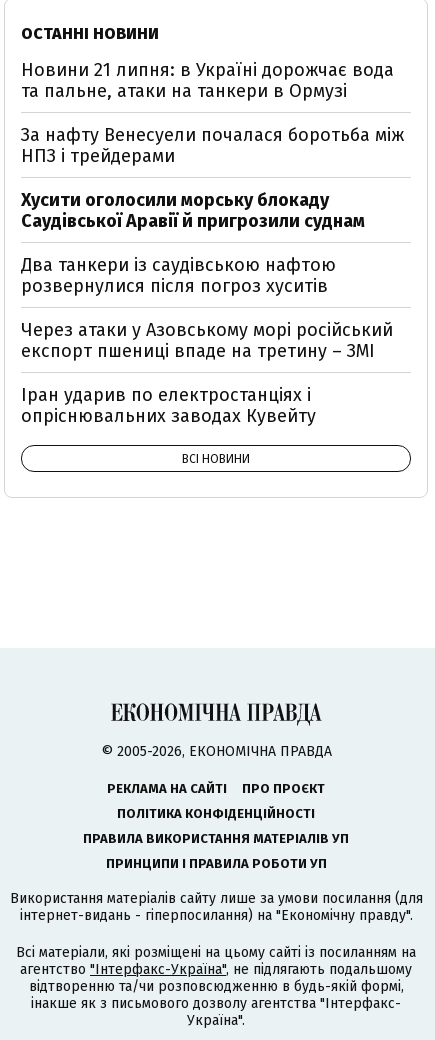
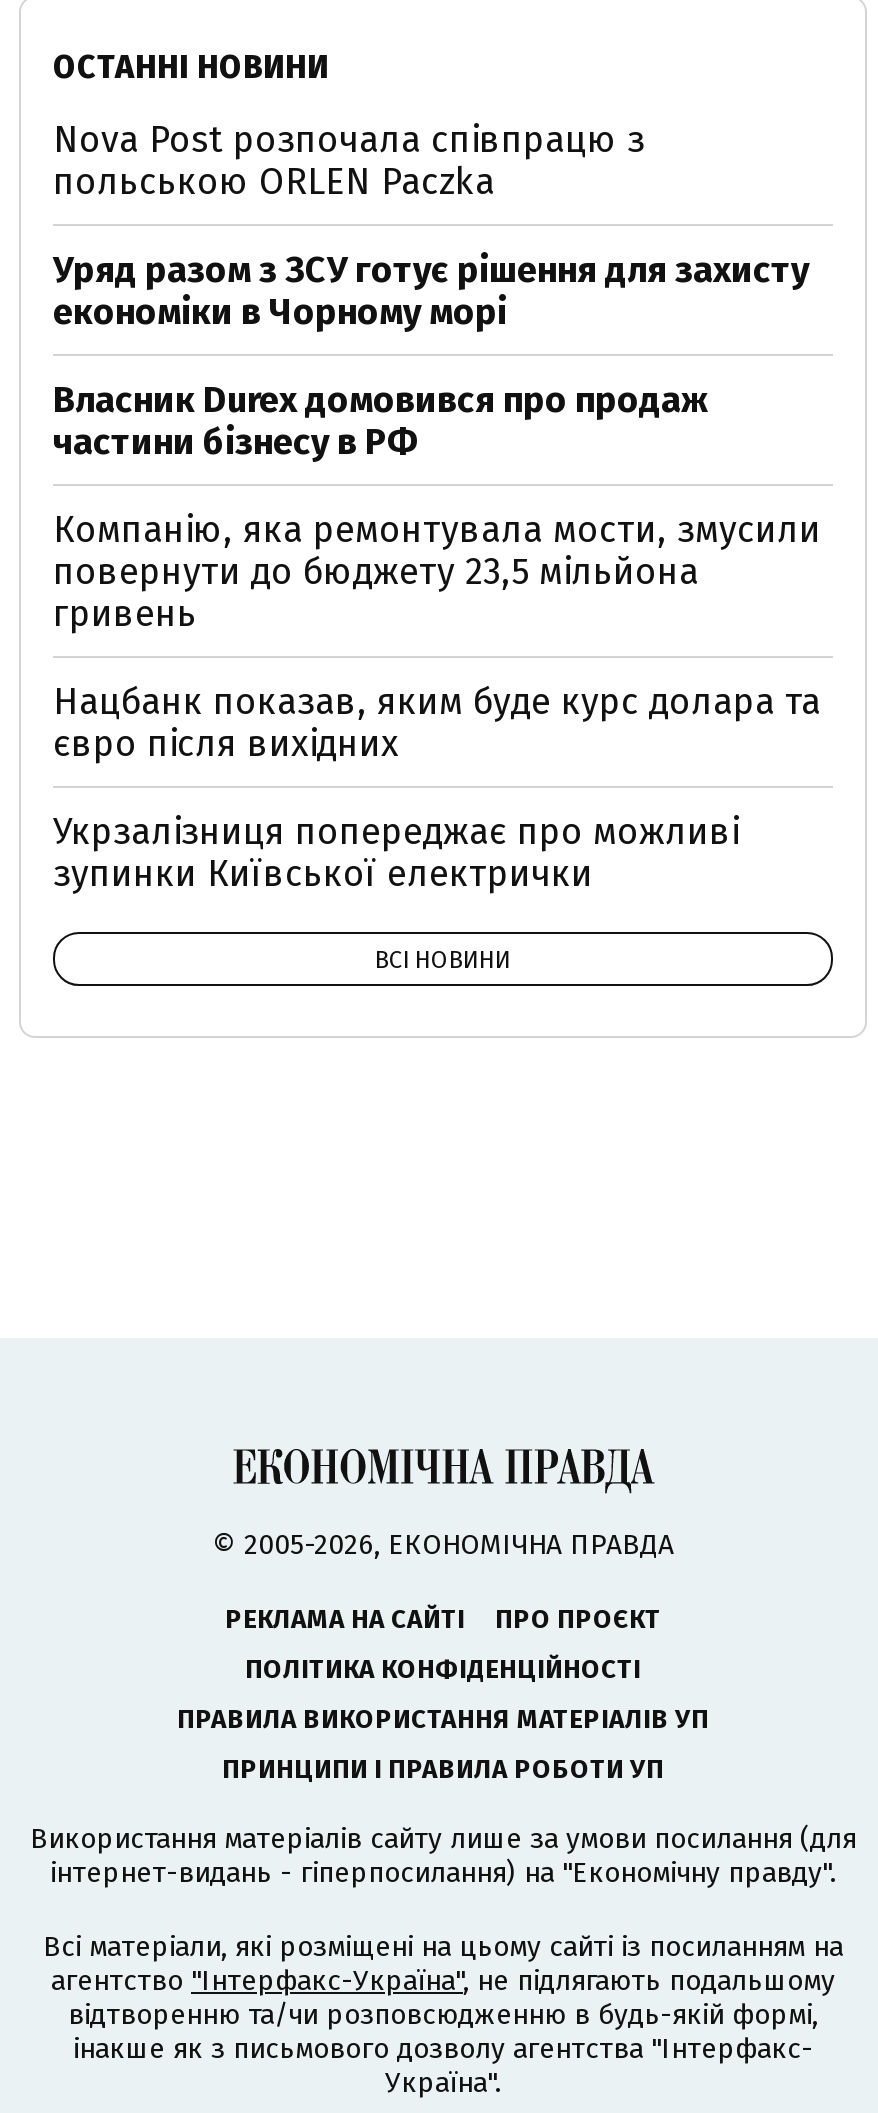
- Новини 21 липня: в Україні дорожчає вода
- та пальне, атаки на танкери в Ормузі
+ Nova Post розпочала співпрацю з
+ польською ORLEN Paczka

- За нафту Венесуели почалася боротьба між
- НПЗ і трейдерами
+ Уряд разом з ЗСУ готує рішення для захисту
+ економіки в Чорному морі

- Хусити оголосили морську блокаду
- Саудівської Аравії й пригрозили суднам
+ Власник Durex домовився про продаж
+ частини бізнесу в РФ

- Два танкери із саудівською нафтою
- розвернулися після погроз хуситів
+ Компанію, яка ремонтувала мости, змусили
+ повернути до бюджету 23,5 мільйона
+ гривень

- Через атаки у Азовському морі російський
- експорт пшениці впаде на третину – ЗМІ
+ Нацбанк показав, яким буде курс долара та
+ євро після вихідних

- Іран ударив по електростанціях і
- опріснювальних заводах Кувейту
+ Укрзалізниця попереджає про можливі
+ зупинки Київської електрички
